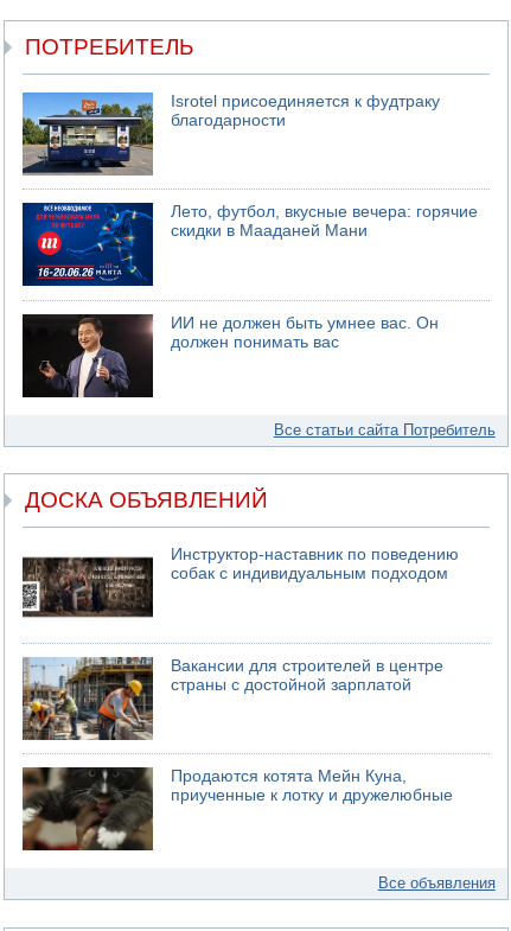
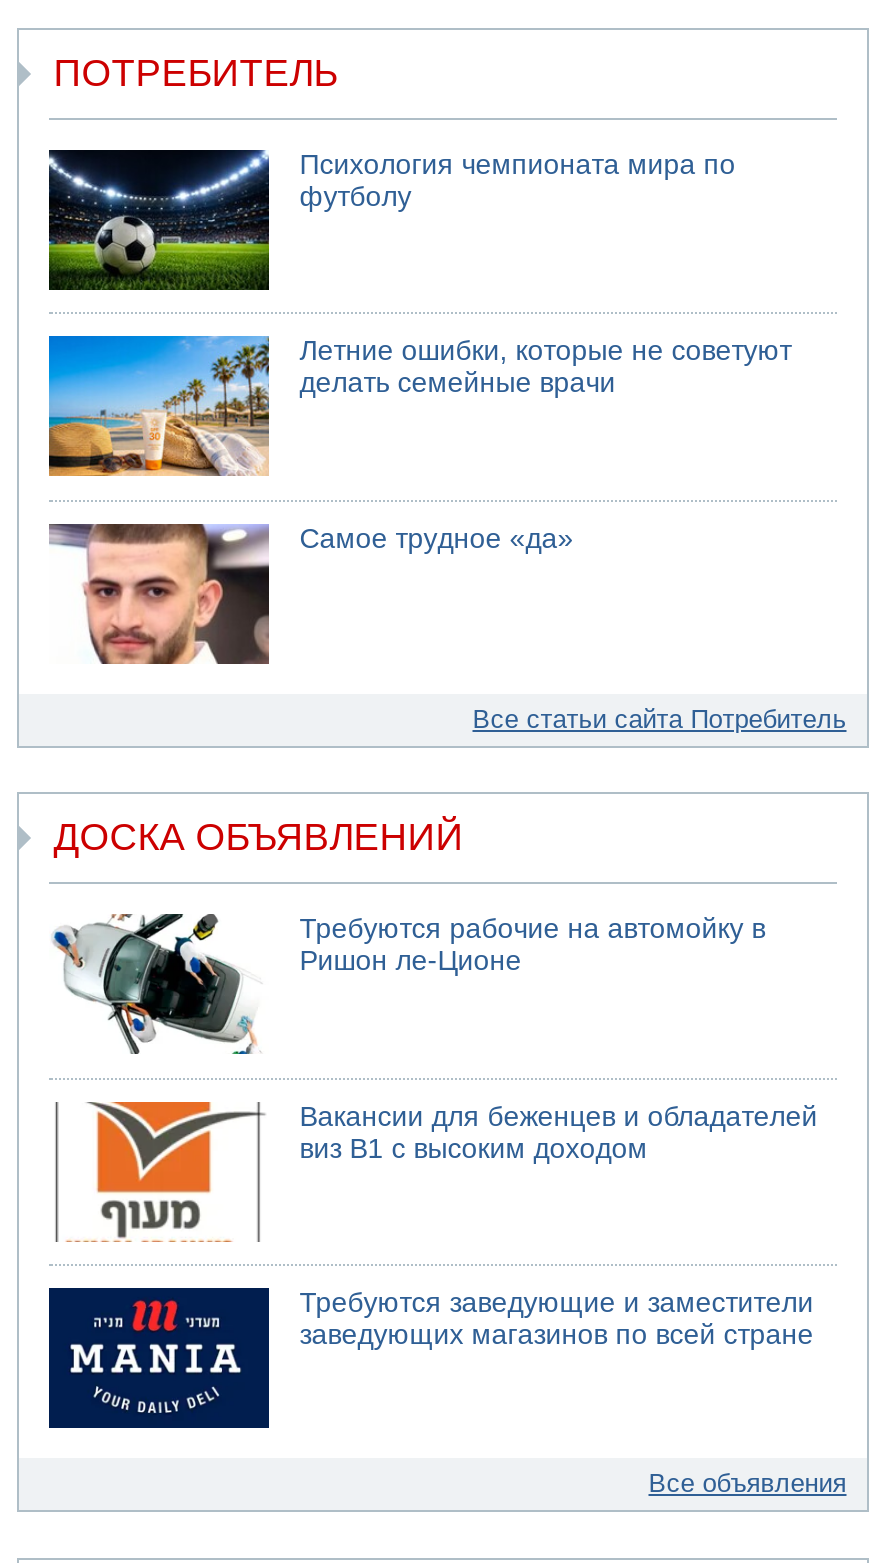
- [image]
- Isrotel присоединяется к фудтраку
- благодарности
+ [image]
+ Психология чемпионата мира по
+ футболу

- [image]
- Лето, футбол, вкусные вечера: горячие
- скидки в Мааданей Мани
+ [image]
+ Летние ошибки, которые не советуют
+ делать семейные врачи

- [image]
- ИИ не должен быть умнее вас. Он
- должен понимать вас
+ [image]
+ Самое трудное «да»

- [image]
- Инструктор-наставник по поведению
- собак с индивидуальным подходом
+ [image]
+ Требуются рабочие на автомойку в
+ Ришон ле-Ционе

- [image]
- Вакансии для строителей в центре
- страны с достойной зарплатой
+ [image]
+ Вакансии для беженцев и обладателей
+ виз B1 с высоким доходом

- [image]
- Продаются котята Мейн Куна,
- приученные к лотку и дружелюбные
+ [image]
+ Требуются заведующие и заместители
+ заведующих магазинов по всей стране
